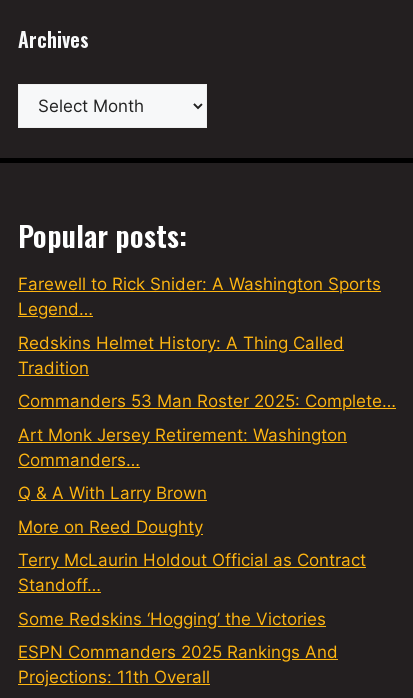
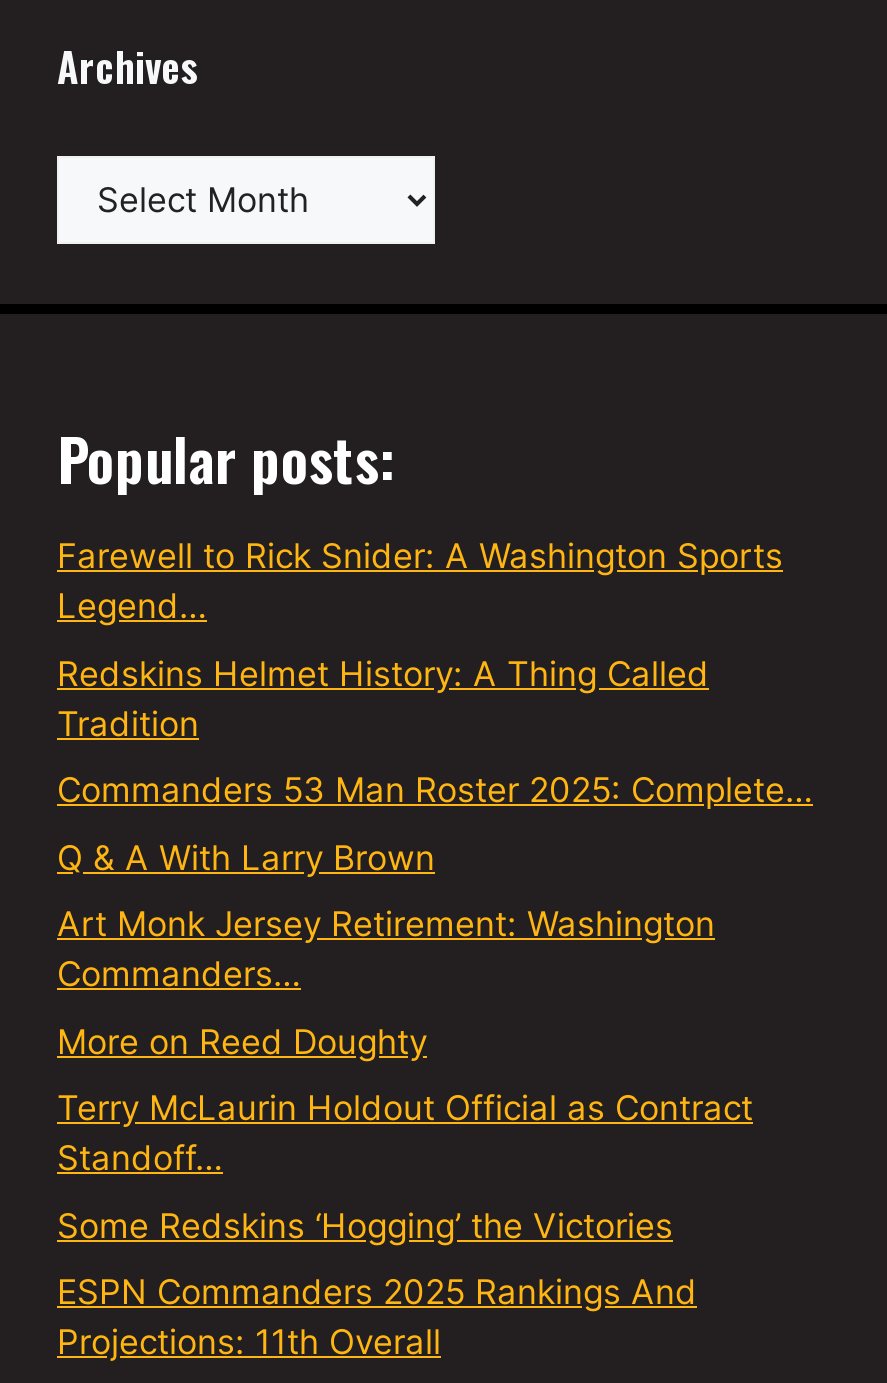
moved down: Art Monk Jersey Retirement: Washington | Commanders…

moved up: Q & A With Larry Brown
